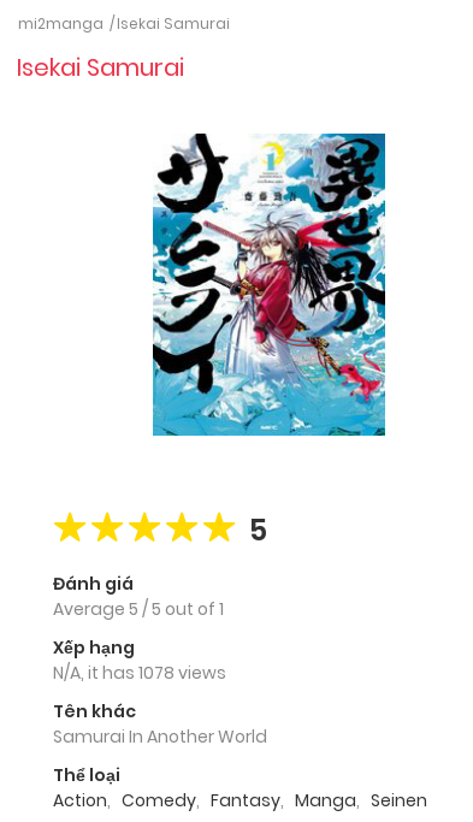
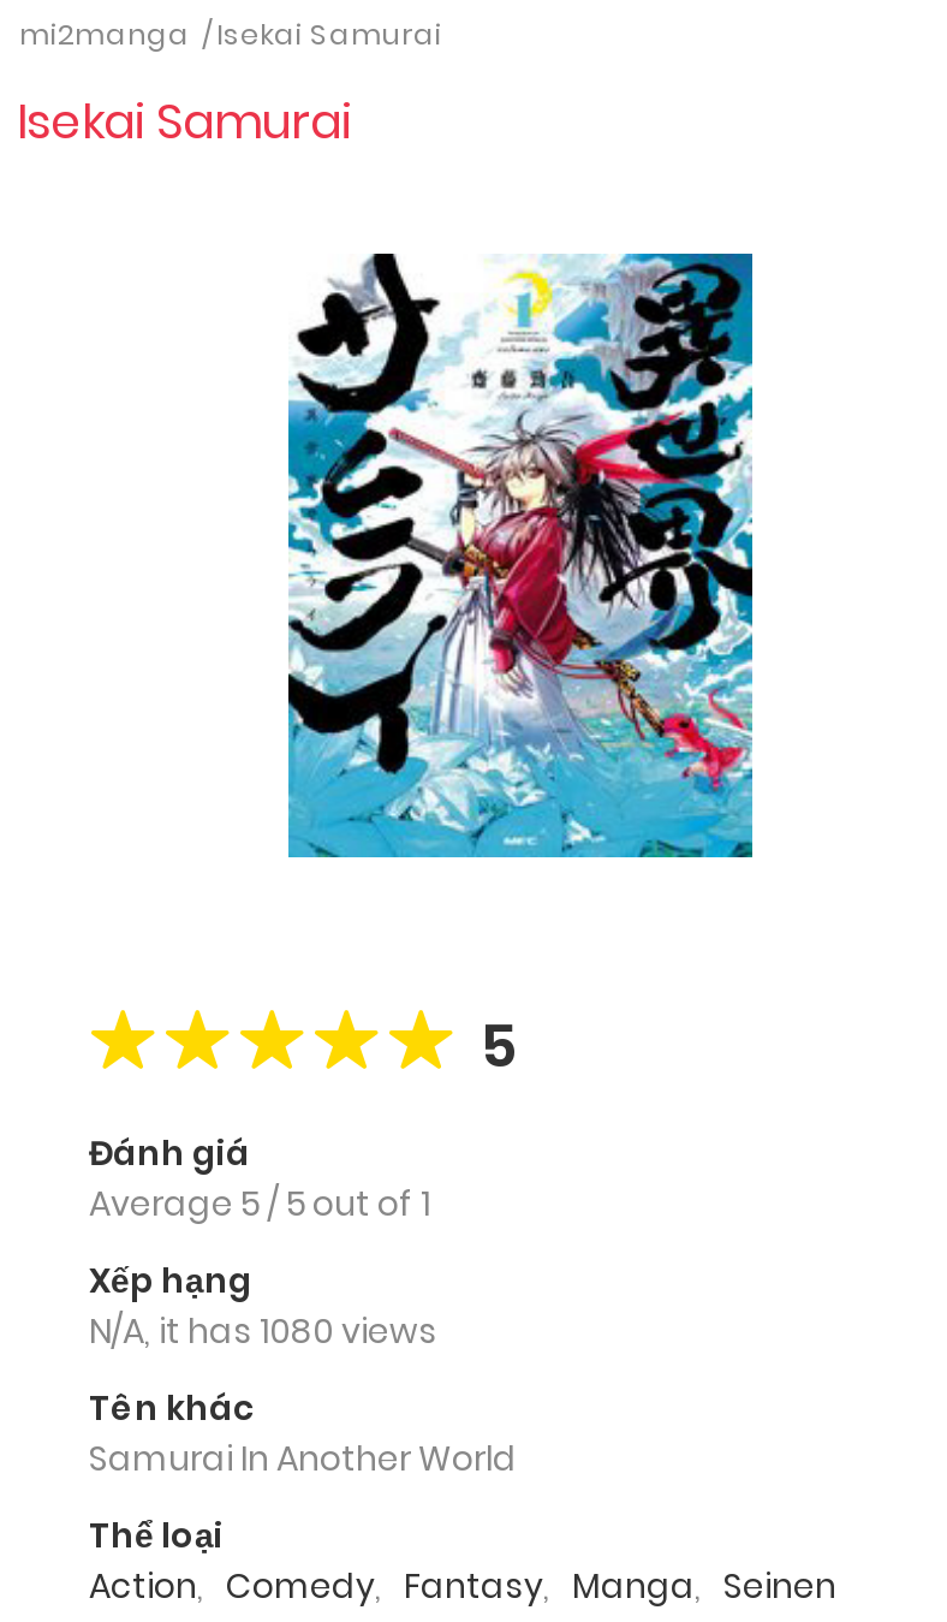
- N/A, it has 1078 views
+ N/A, it has 1080 views
